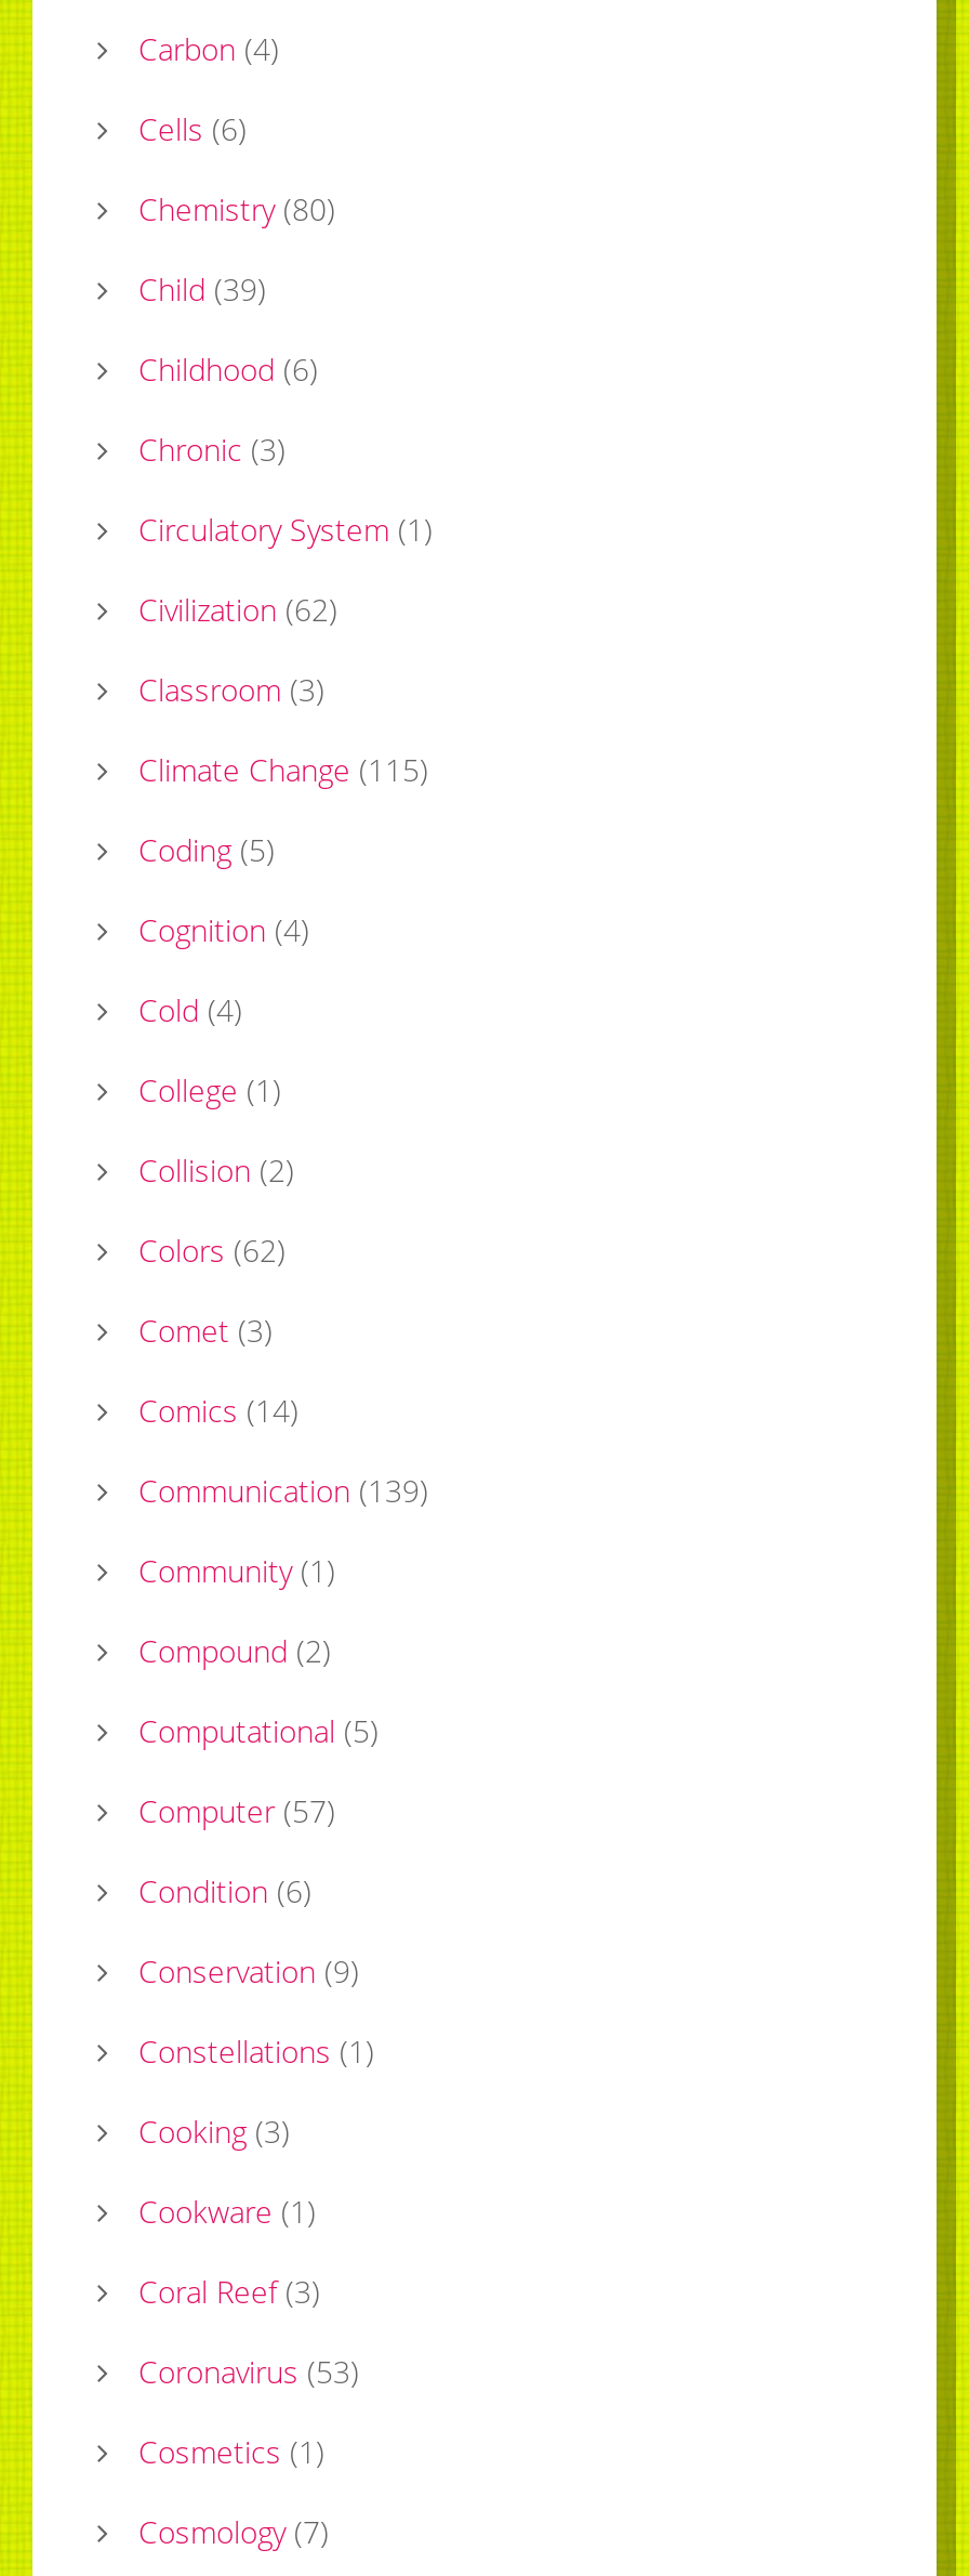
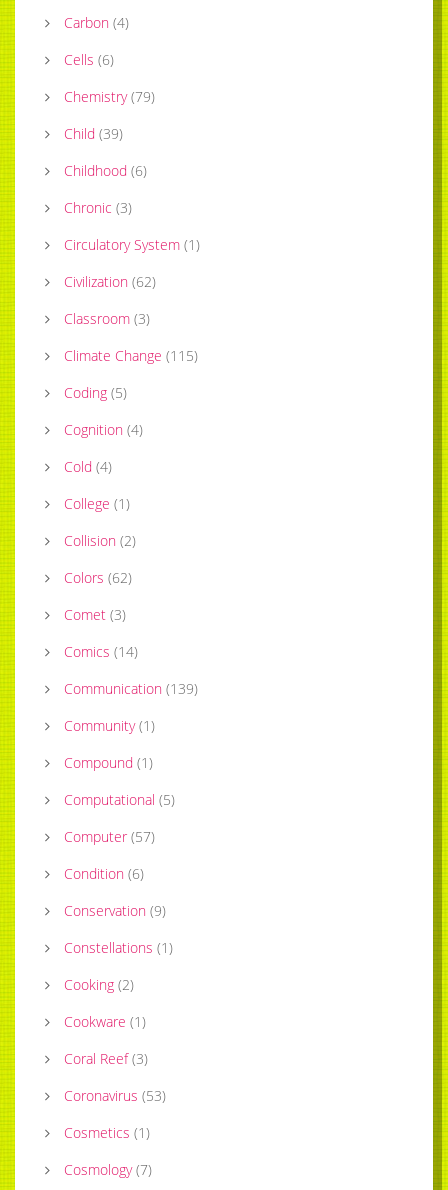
- Chemistry (80)
+ Chemistry (79)

- Compound (2)
+ Compound (1)

- Cooking (3)
+ Cooking (2)
